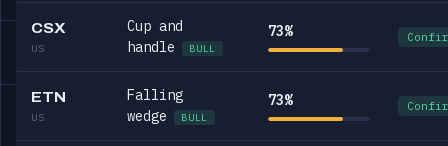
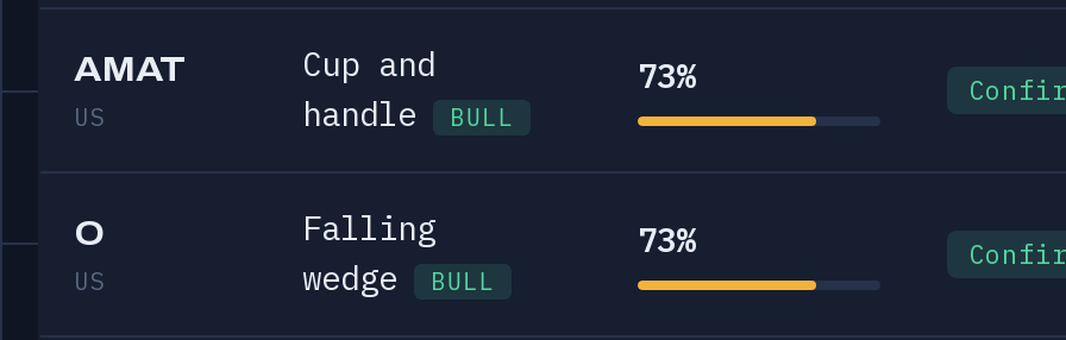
- CSX
+ AMAT

- ETN
+ O
